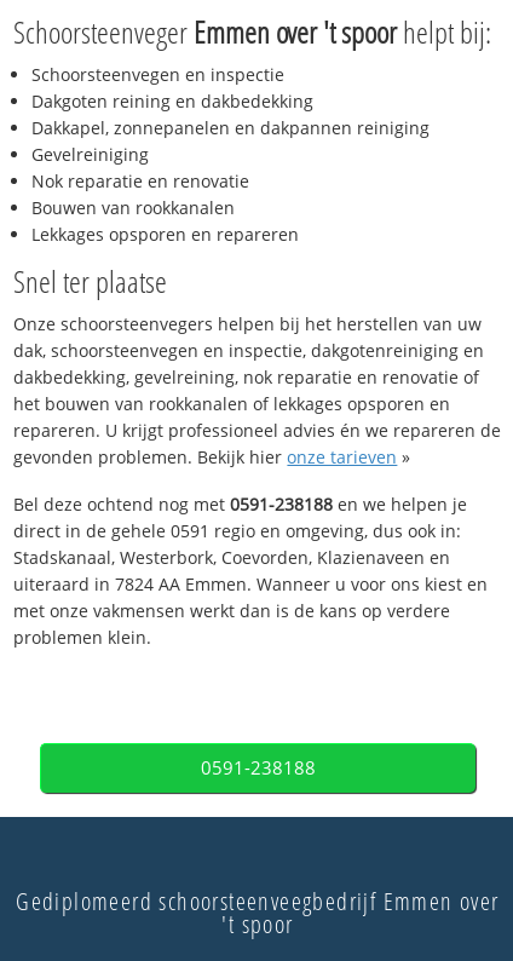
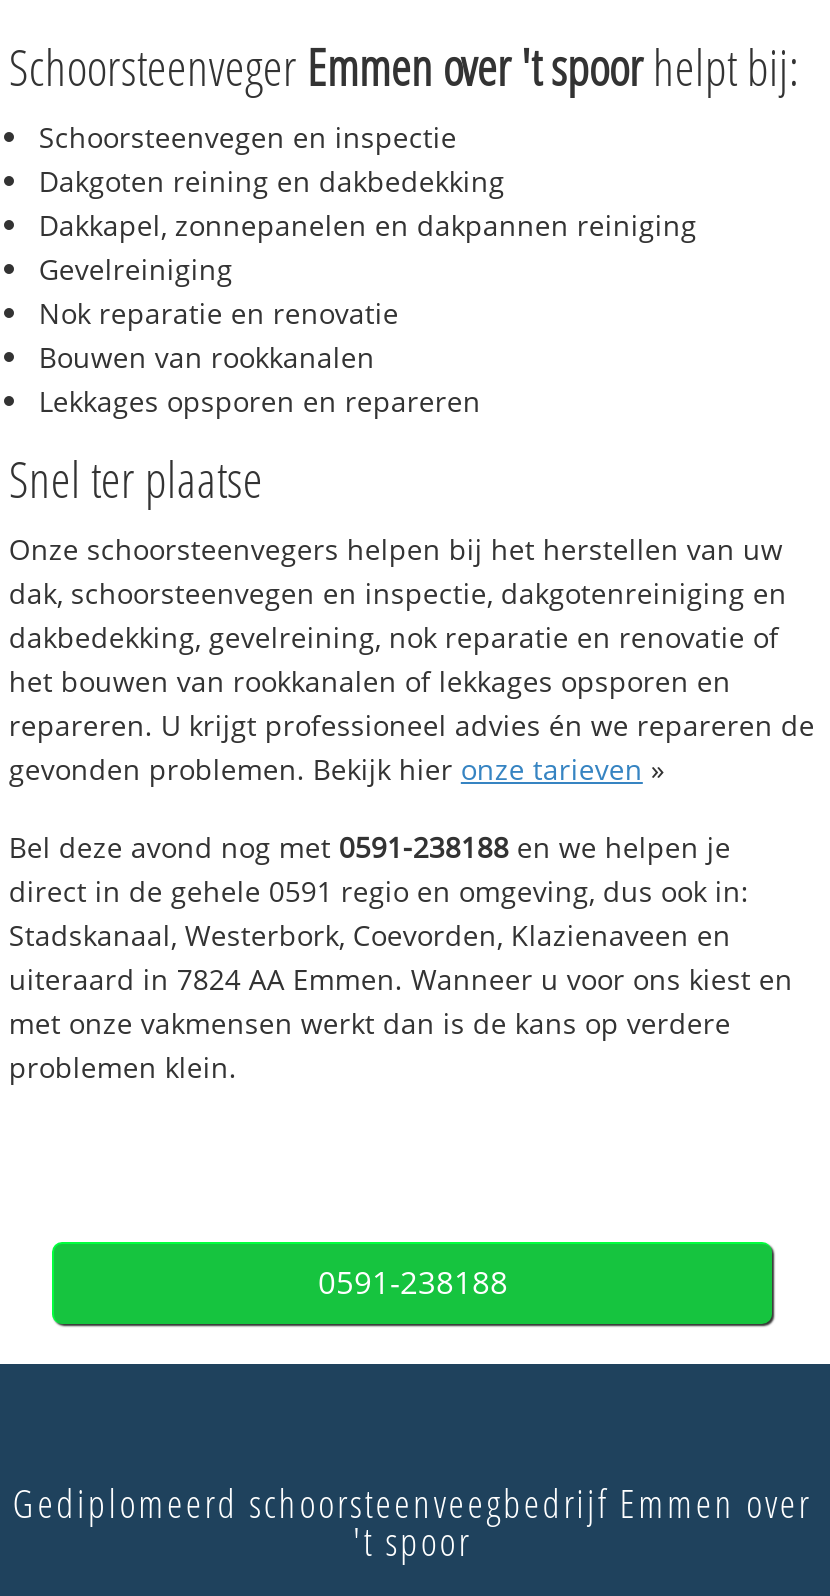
- Bel deze ochtend nog met 0591-238188 en we helpen je
+ Bel deze avond nog met 0591-238188 en we helpen je
